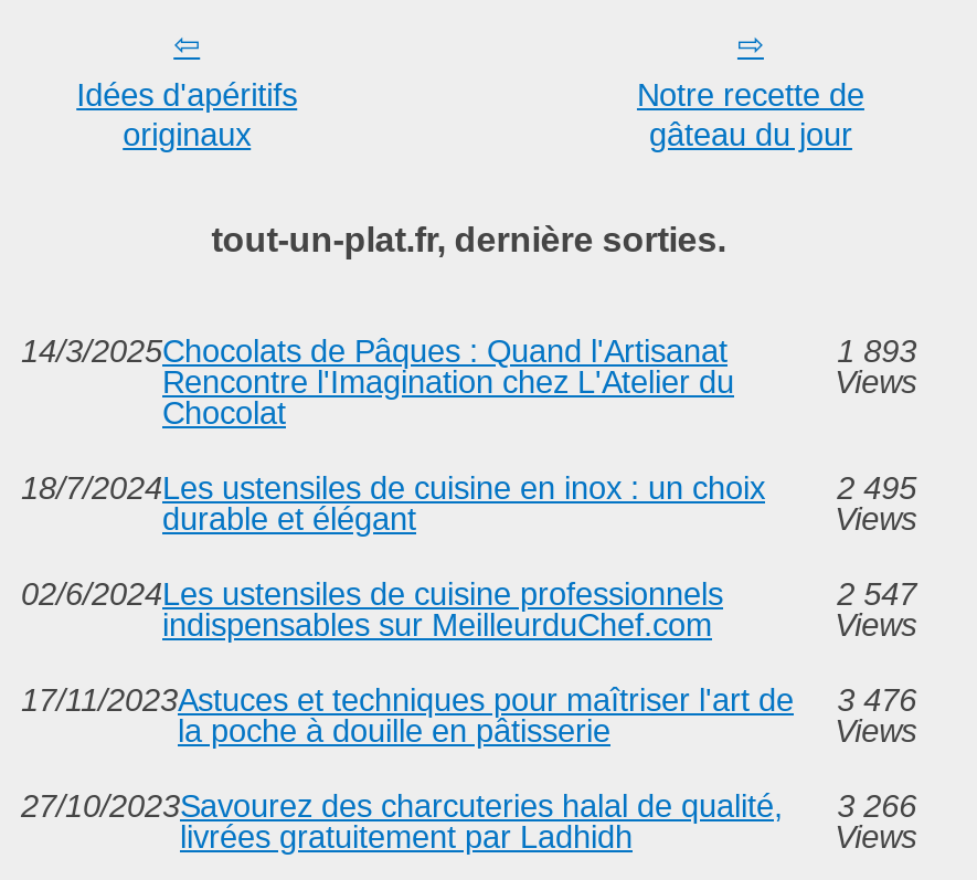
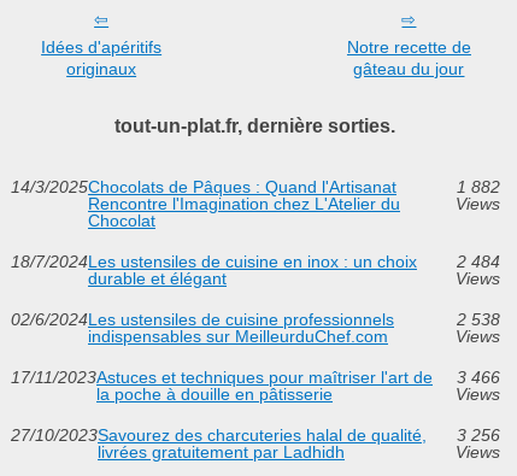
- 1 893
+ 1 882

- 2 495
+ 2 484

- 2 547
+ 2 538

- 17/11/2023Astuces et techniques pour maîtriser l'art de 3 476
+ 17/11/2023Astuces et techniques pour maîtriser l'art de 3 466

- 27/10/2023Savourez des charcuteries halal de qualité, 3 266
+ 27/10/2023Savourez des charcuteries halal de qualité, 3 256
